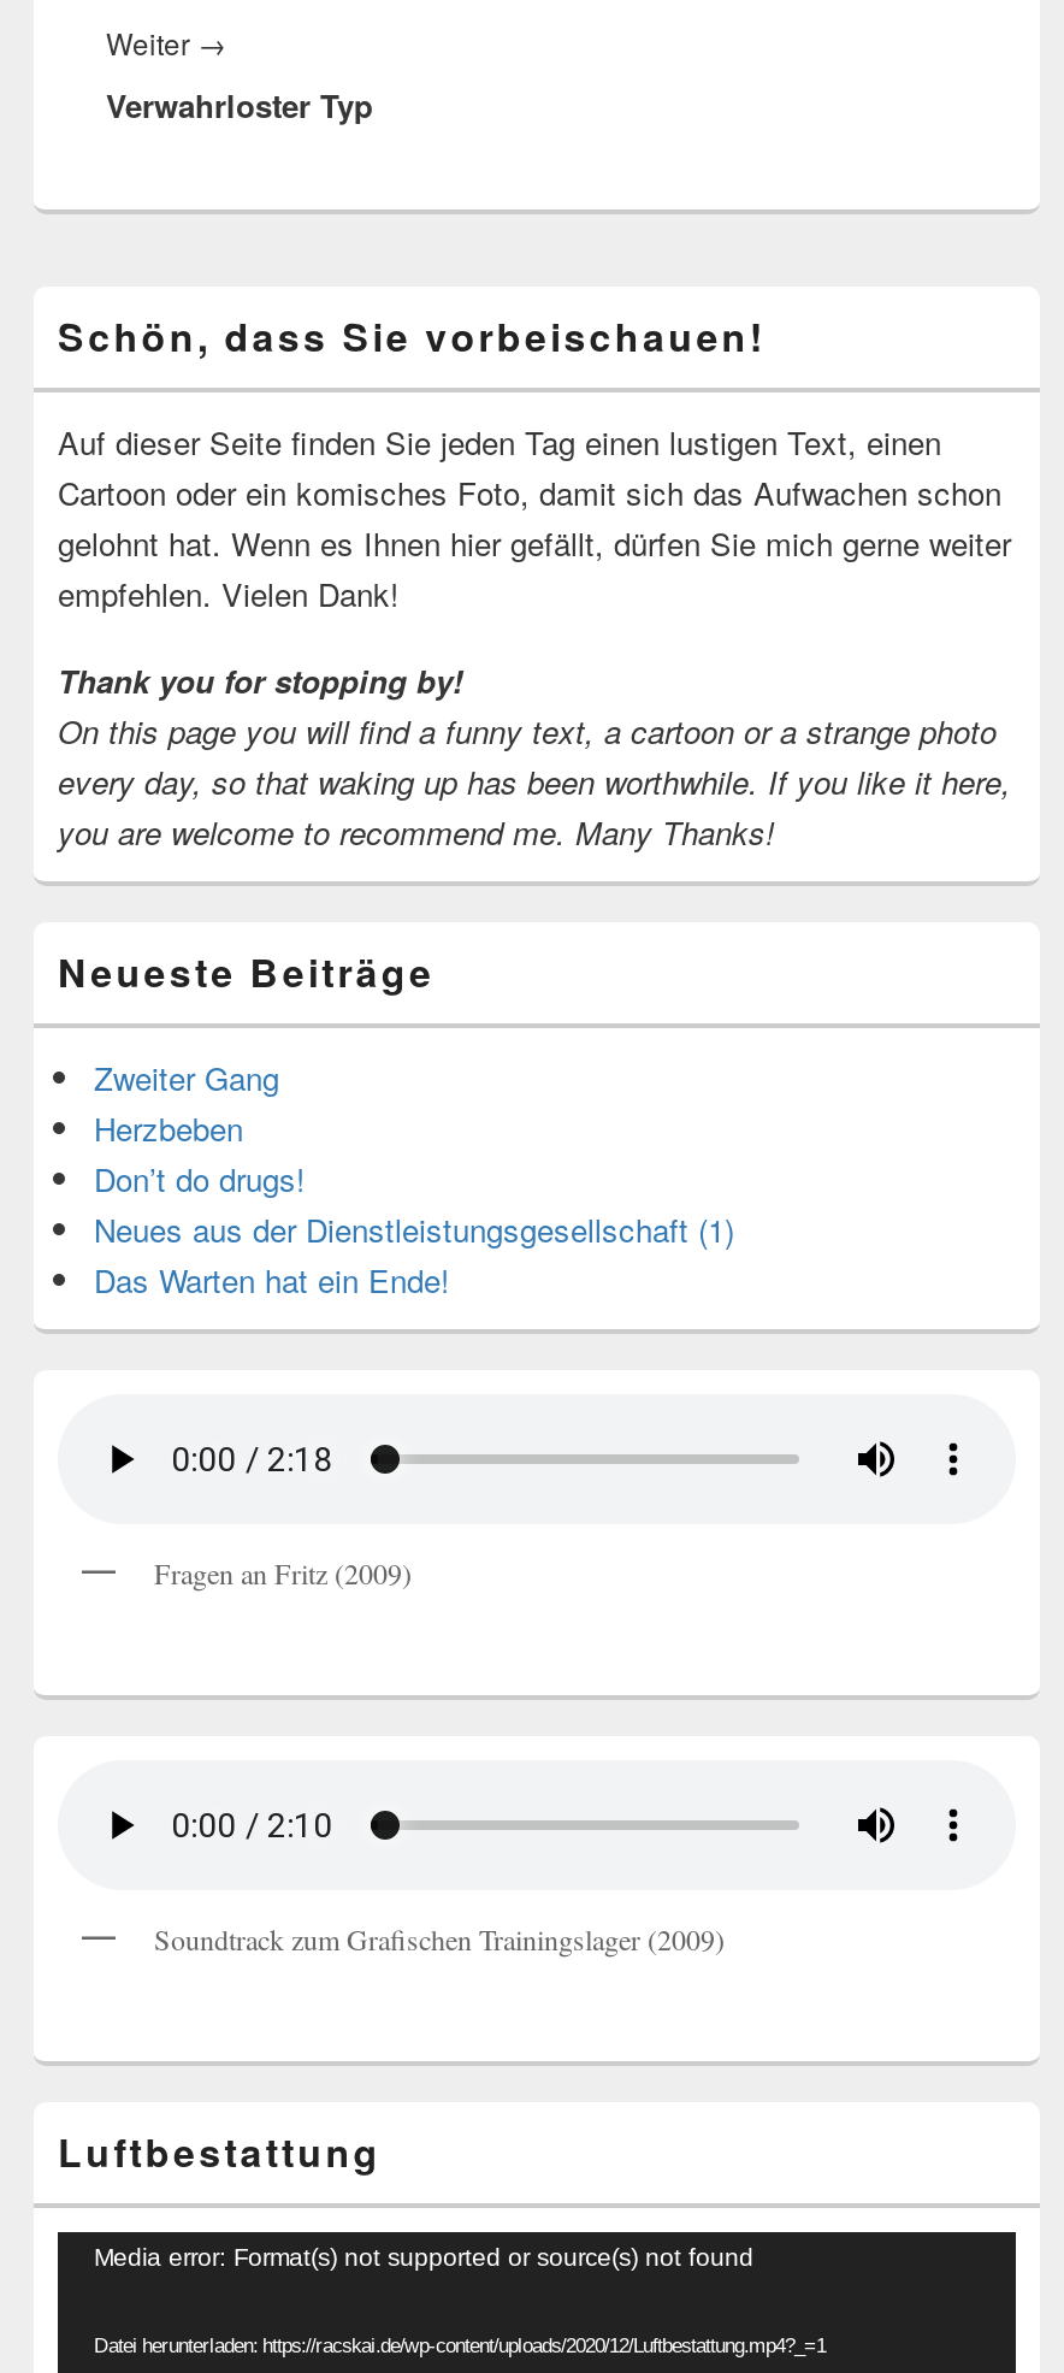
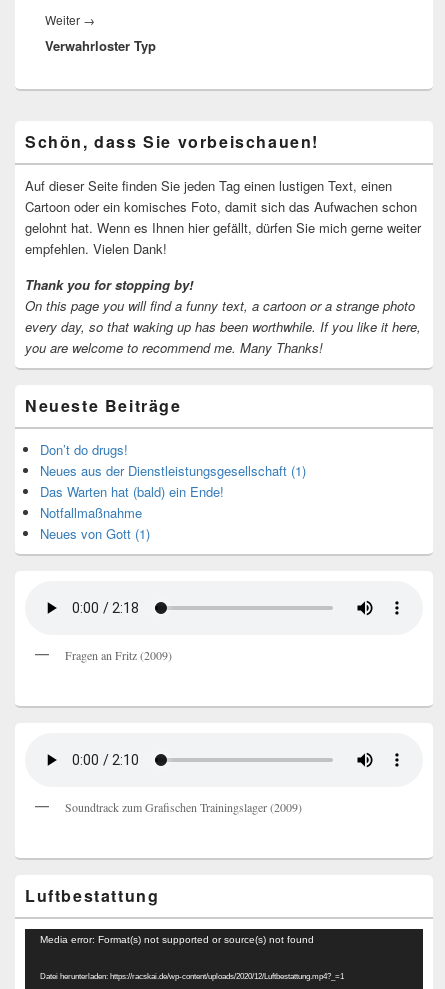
- Zweiter Gang
- Herzbeben

moved up: Don’t do drugs! | Neues aus der Dienstleistungsgesellschaft (1)

- Das Warten hat ein Ende!
+ Das Warten hat (bald) ein Ende!
+ Notfallmaßnahme
+ Neues von Gott (1)
